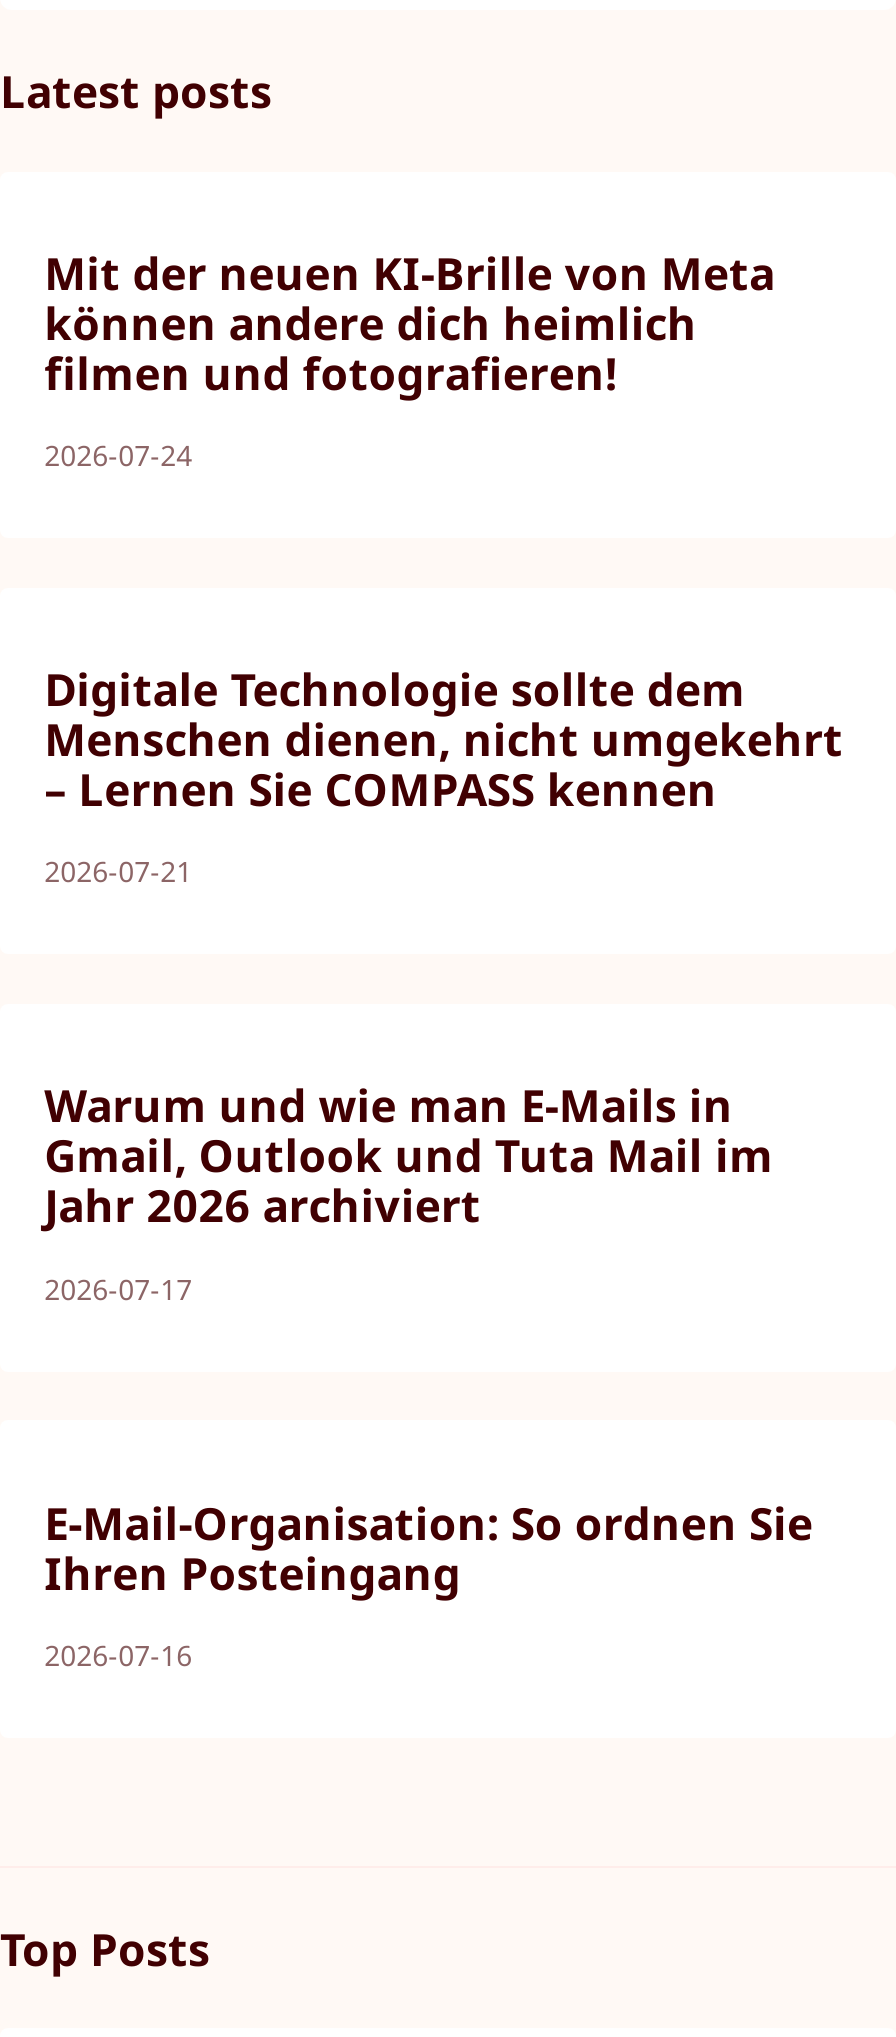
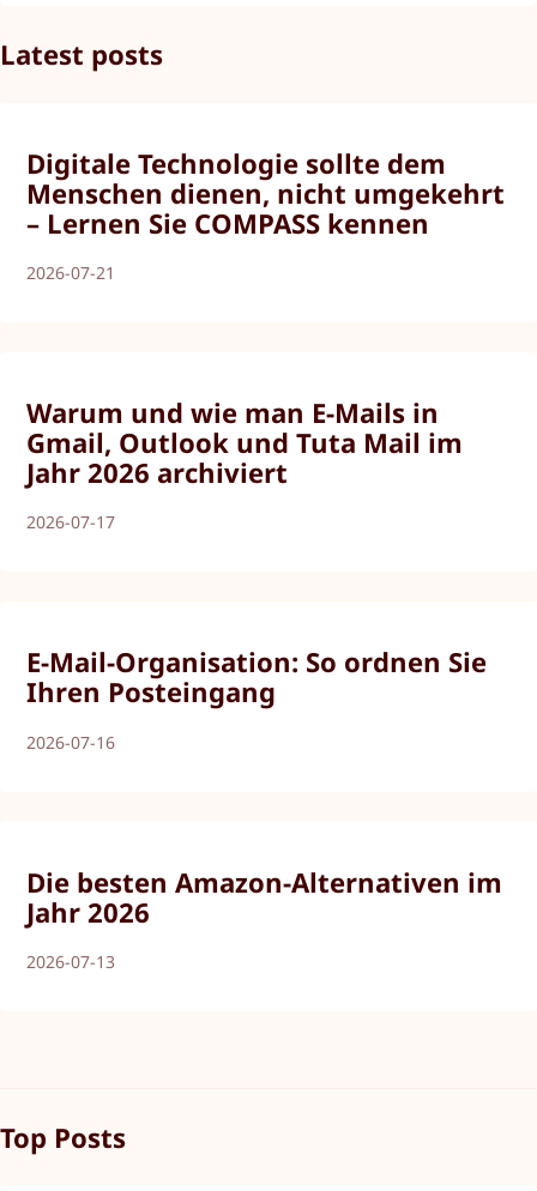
- Mit der neuen KI-Brille von Meta
- können andere dich heimlich
- filmen und fotografieren!
- 2026-07-24

moved up: Digitale Technologie sollte dem | Menschen dienen, nicht umgekehrt | – Lernen Sie COMPASS kennen | ... | Ihren Posteingang | 2026-07-16

+ Die besten Amazon-Alternativen im
+ Jahr 2026
+ 2026-07-13
